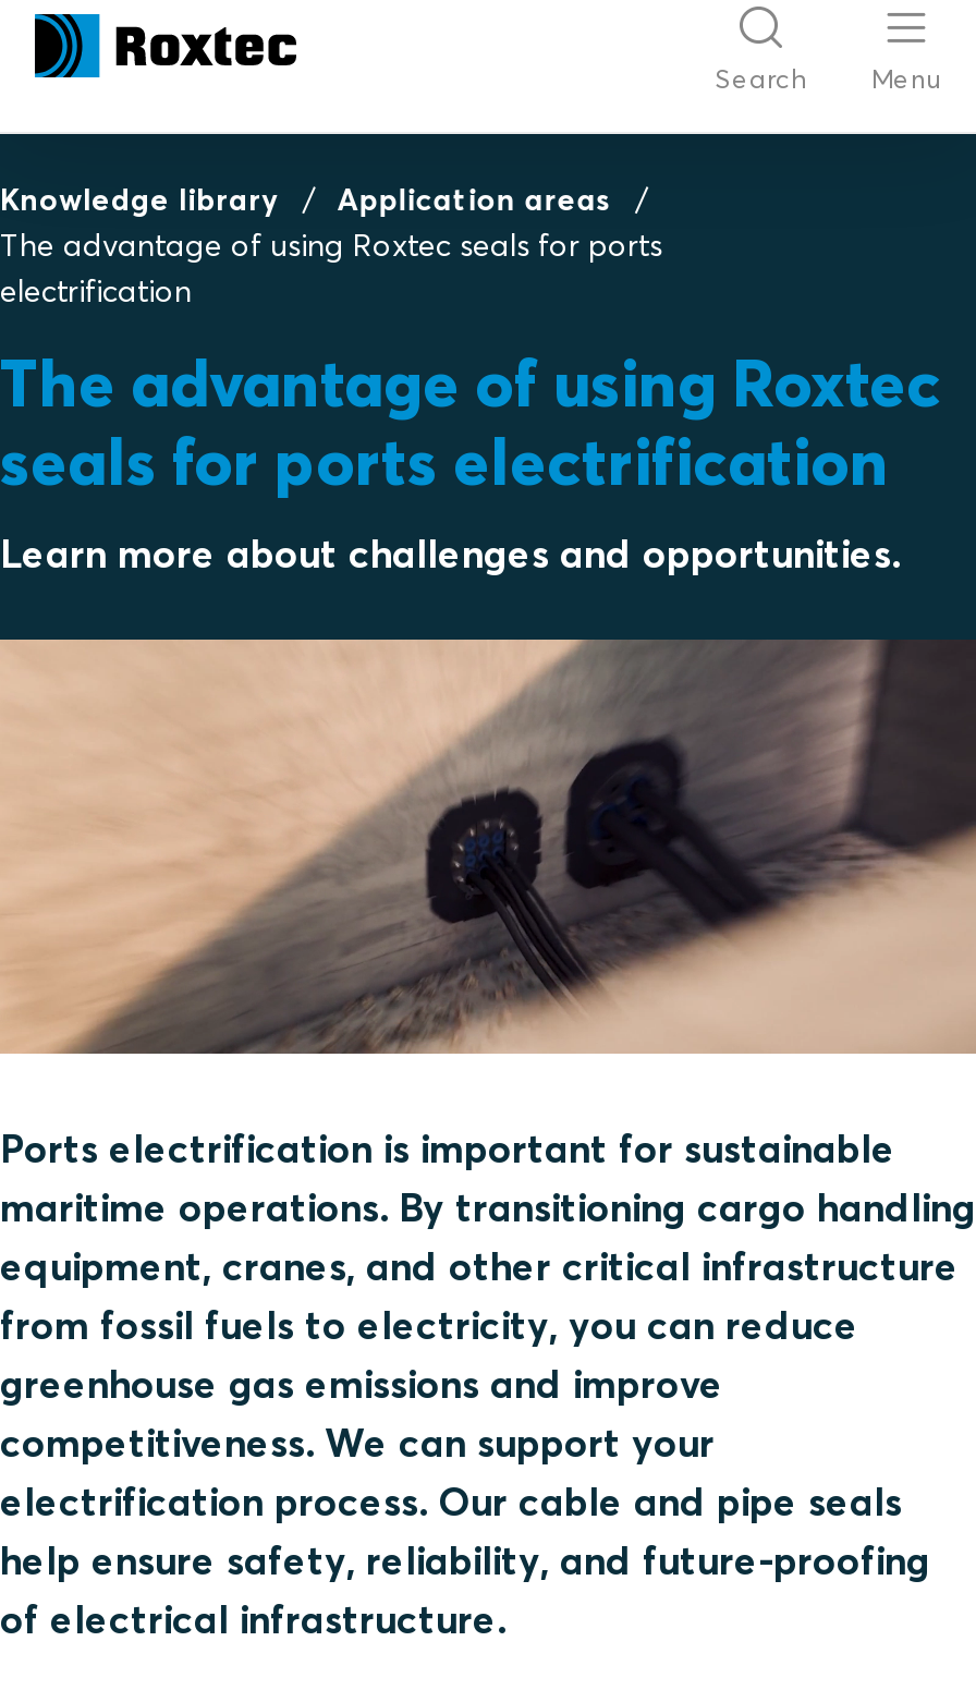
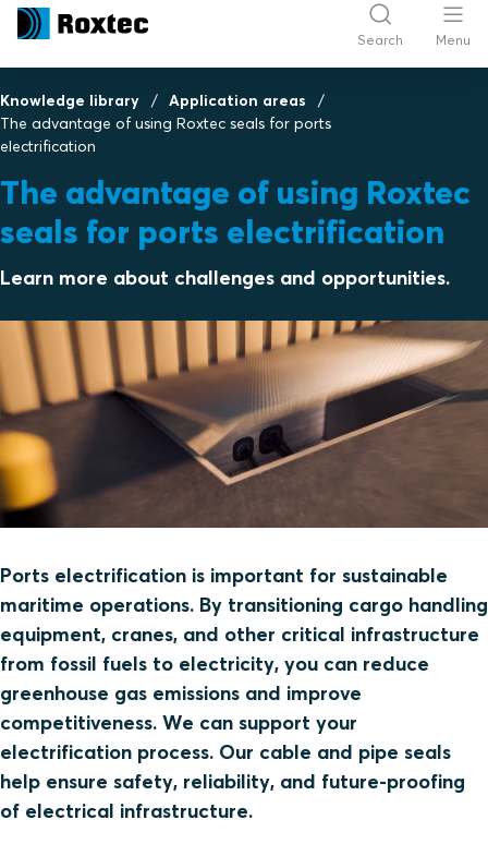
- [image]
+ [image]
